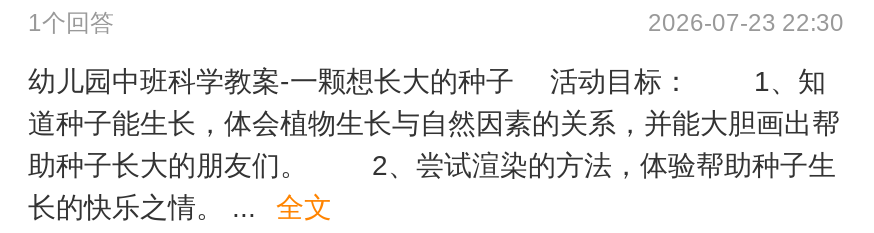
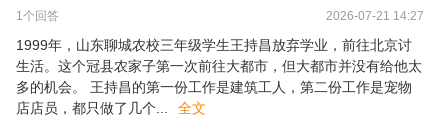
- 2026-07-23 22:30
+ 2026-07-21 14:27

- 幼儿园中班科学教案-一颗想长大的种子 活动目标： 1、知
- 道种子能生长，体会植物生长与自然因素的关系，并能大胆画出帮
- 助种子长大的朋友们。 2、尝试渲染的方法，体验帮助种子生
- 长的快乐之情。...
+ 1999年，山东聊城农校三年级学生王持昌放弃学业，前往北京讨
+ 生活。这个冠县农家子第一次前往大都市，但大都市并没有给他太
+ 多的机会。 王持昌的第一份工作是建筑工人，第二份工作是宠物
+ 店店员，都只做了几个...
